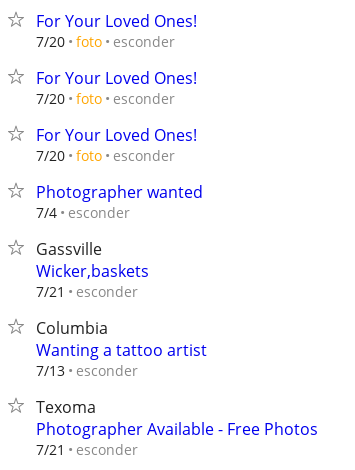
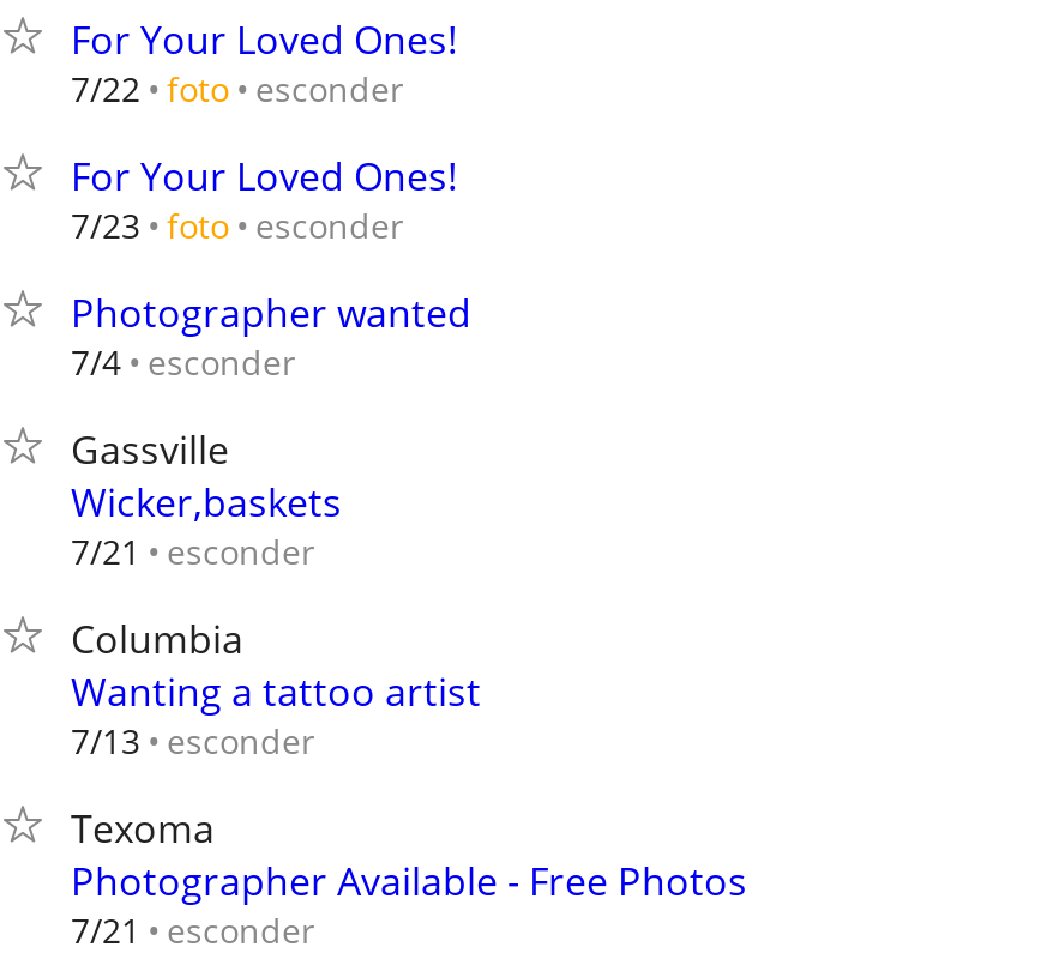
- 7/20 foto esconder
+ 7/22 foto esconder

- 7/20 foto esconder
- For Your Loved Ones!
- 7/20 foto esconder
+ 7/23 foto esconder
